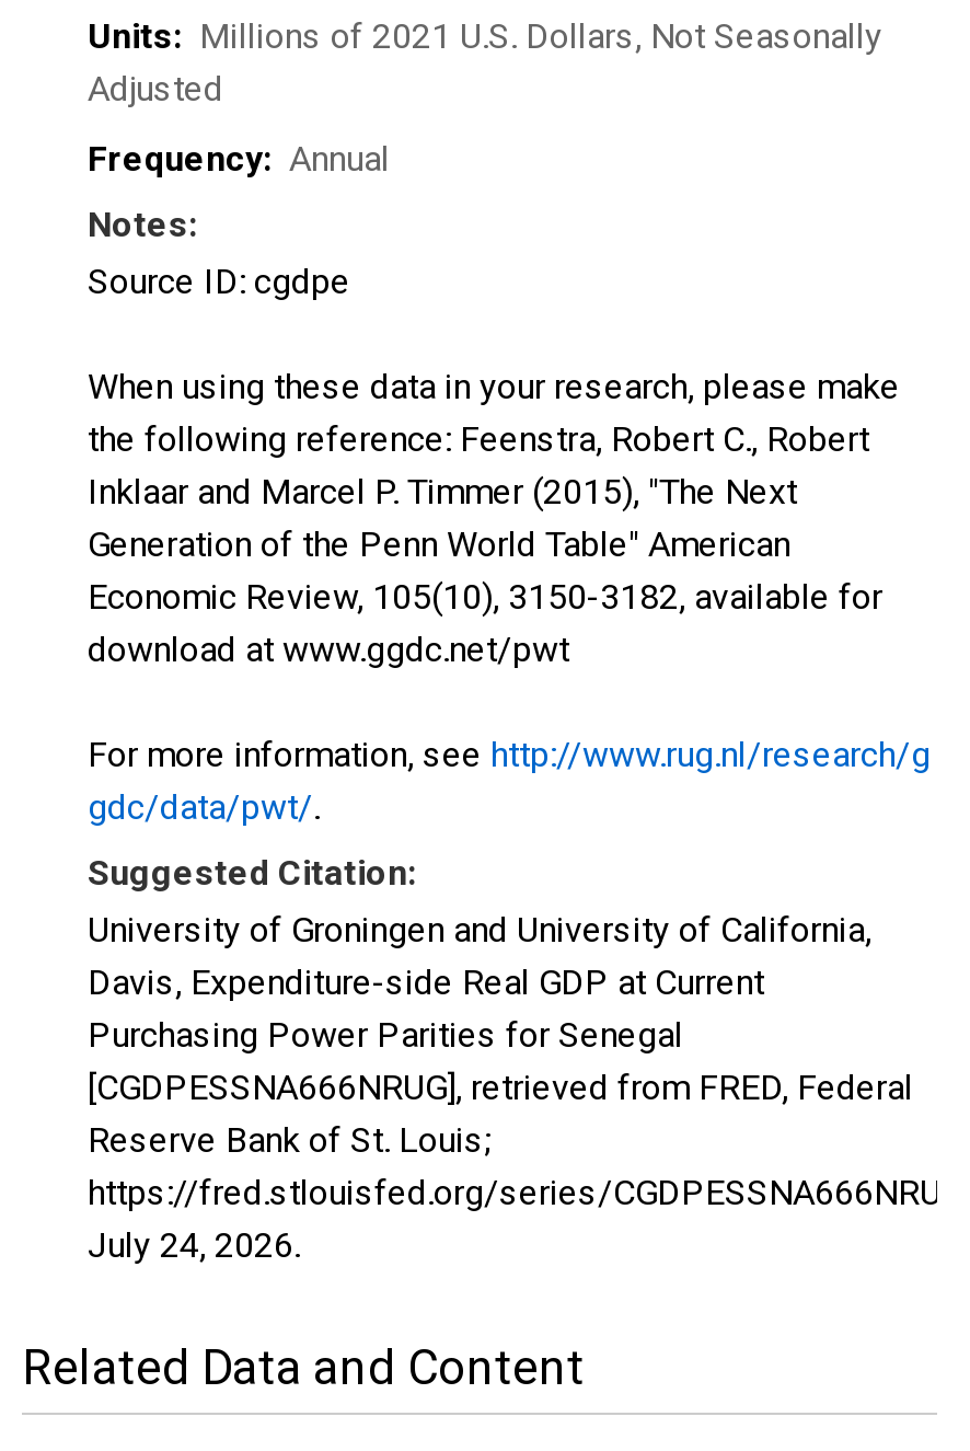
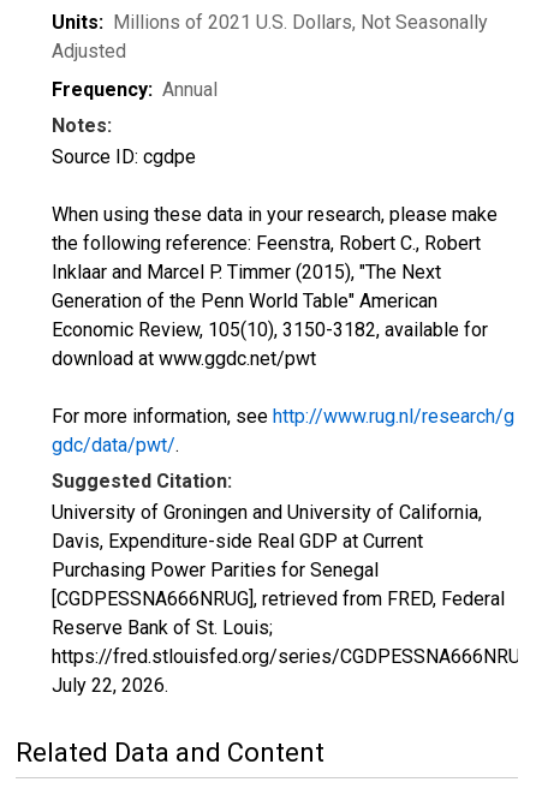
- July 24, 2026.
+ July 22, 2026.
